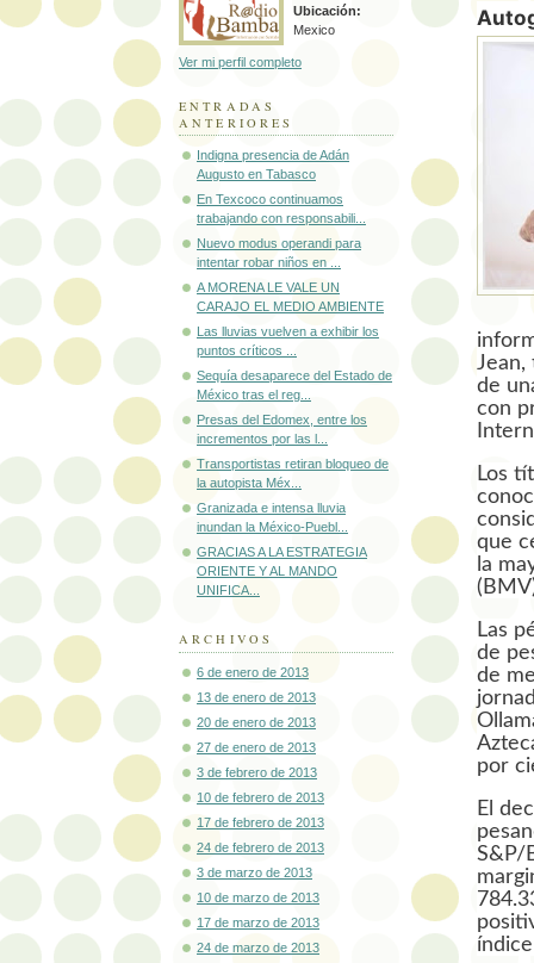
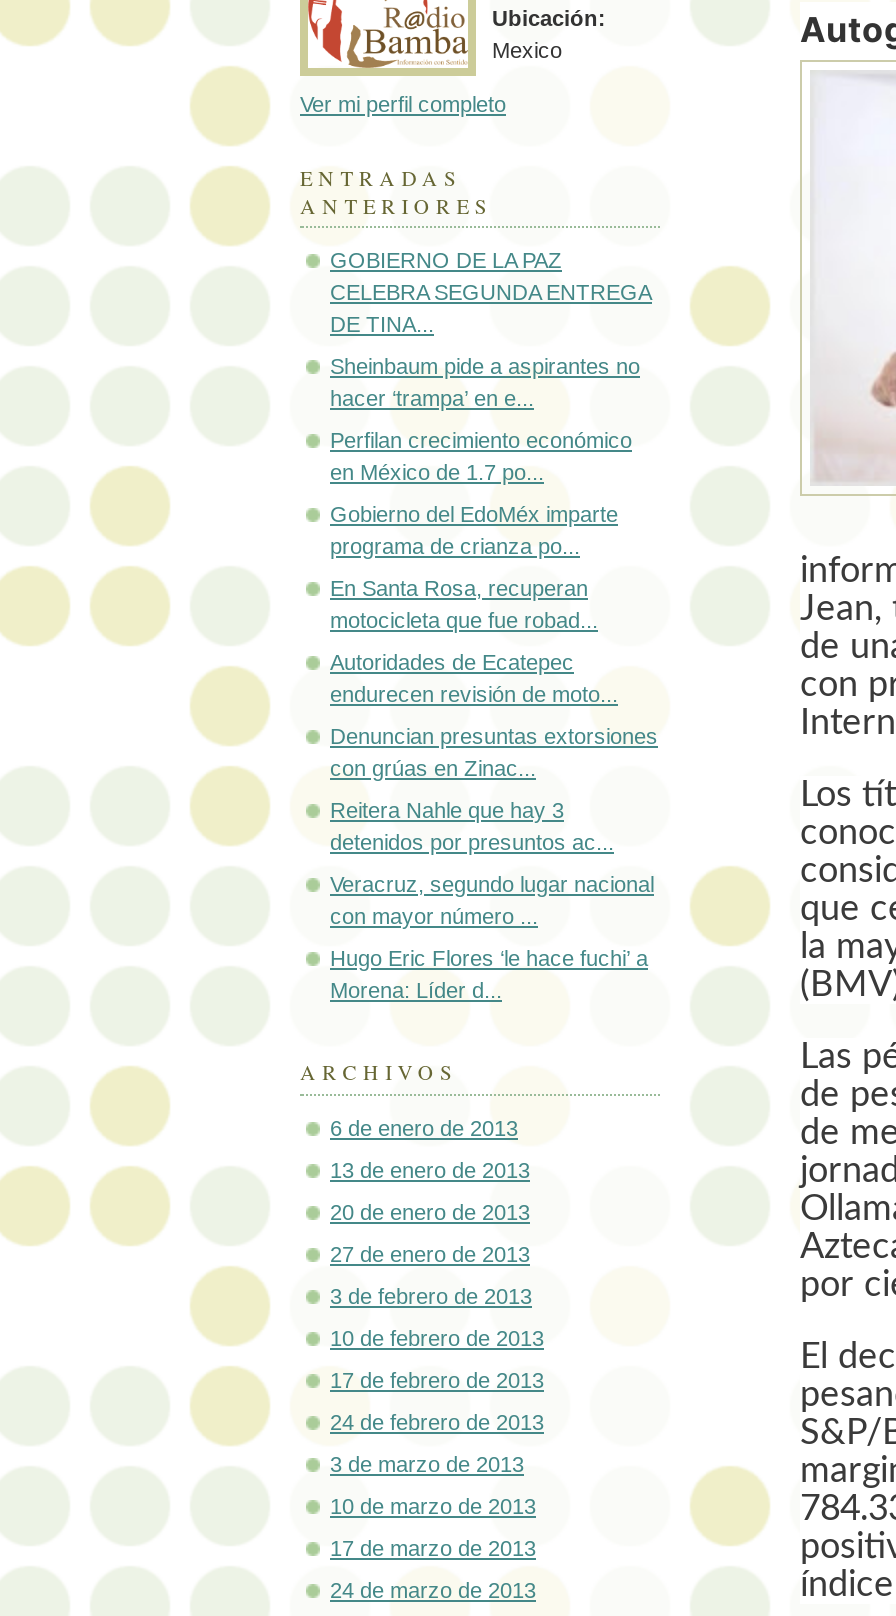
- Indigna presencia de Adán
- Augusto en Tabasco
+ GOBIERNO DE LA PAZ
+ CELEBRA SEGUNDA ENTREGA
+ DE TINA...

- En Texcoco continuamos
- trabajando con responsabili...
+ Sheinbaum pide a aspirantes no
+ hacer ‘trampa’ en e...

- Nuevo modus operandi para
- intentar robar niños en ...
+ Perfilan crecimiento económico
+ en México de 1.7 po...

- A MORENA LE VALE UN
- CARAJO EL MEDIO AMBIENTE
+ Gobierno del EdoMéx imparte
+ programa de crianza po...

- Las lluvias vuelven a exhibir los
- puntos críticos ...
+ En Santa Rosa, recuperan
+ motocicleta que fue robad...

- Sequía desaparece del Estado de
- México tras el reg...
+ Autoridades de Ecatepec
+ endurecen revisión de moto...

- Presas del Edomex, entre los
- incrementos por las l...
+ Denuncian presuntas extorsiones
+ con grúas en Zinac...

- Transportistas retiran bloqueo de
- la autopista Méx...
+ Reitera Nahle que hay 3
+ detenidos por presuntos ac...

- Granizada e intensa lluvia
- inundan la México-Puebl...
+ Veracruz, segundo lugar nacional
+ con mayor número ...

- GRACIAS A LA ESTRATEGIA
- ORIENTE Y AL MANDO
- UNIFICA...
+ Hugo Eric Flores ‘le hace fuchi’ a
+ Morena: Líder d...
